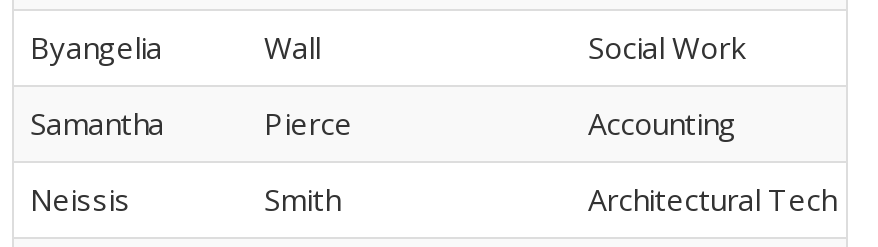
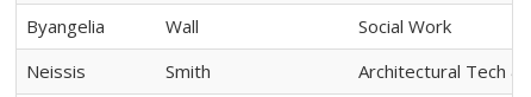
- Samantha
- Pierce
- Accounting
